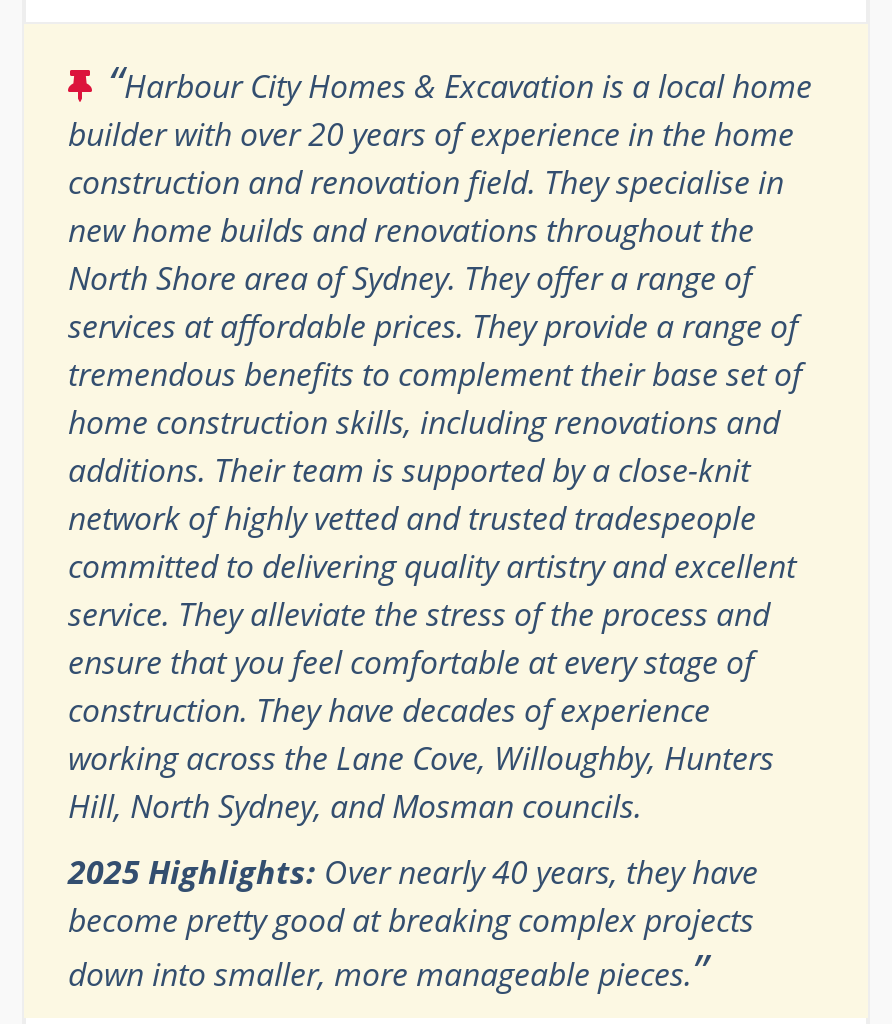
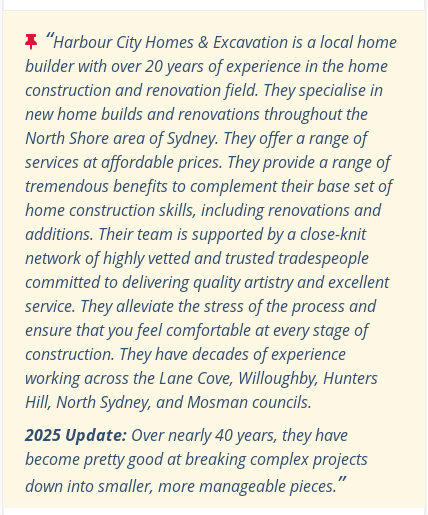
- 2025 Highlights: Over nearly 40 years, they have
+ 2025 Update: Over nearly 40 years, they have
